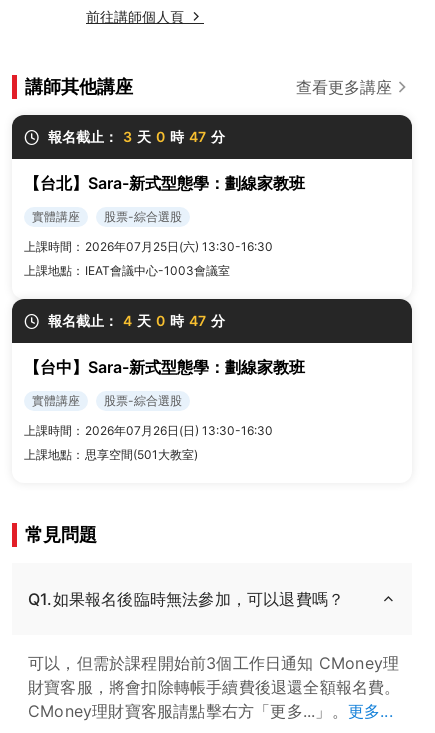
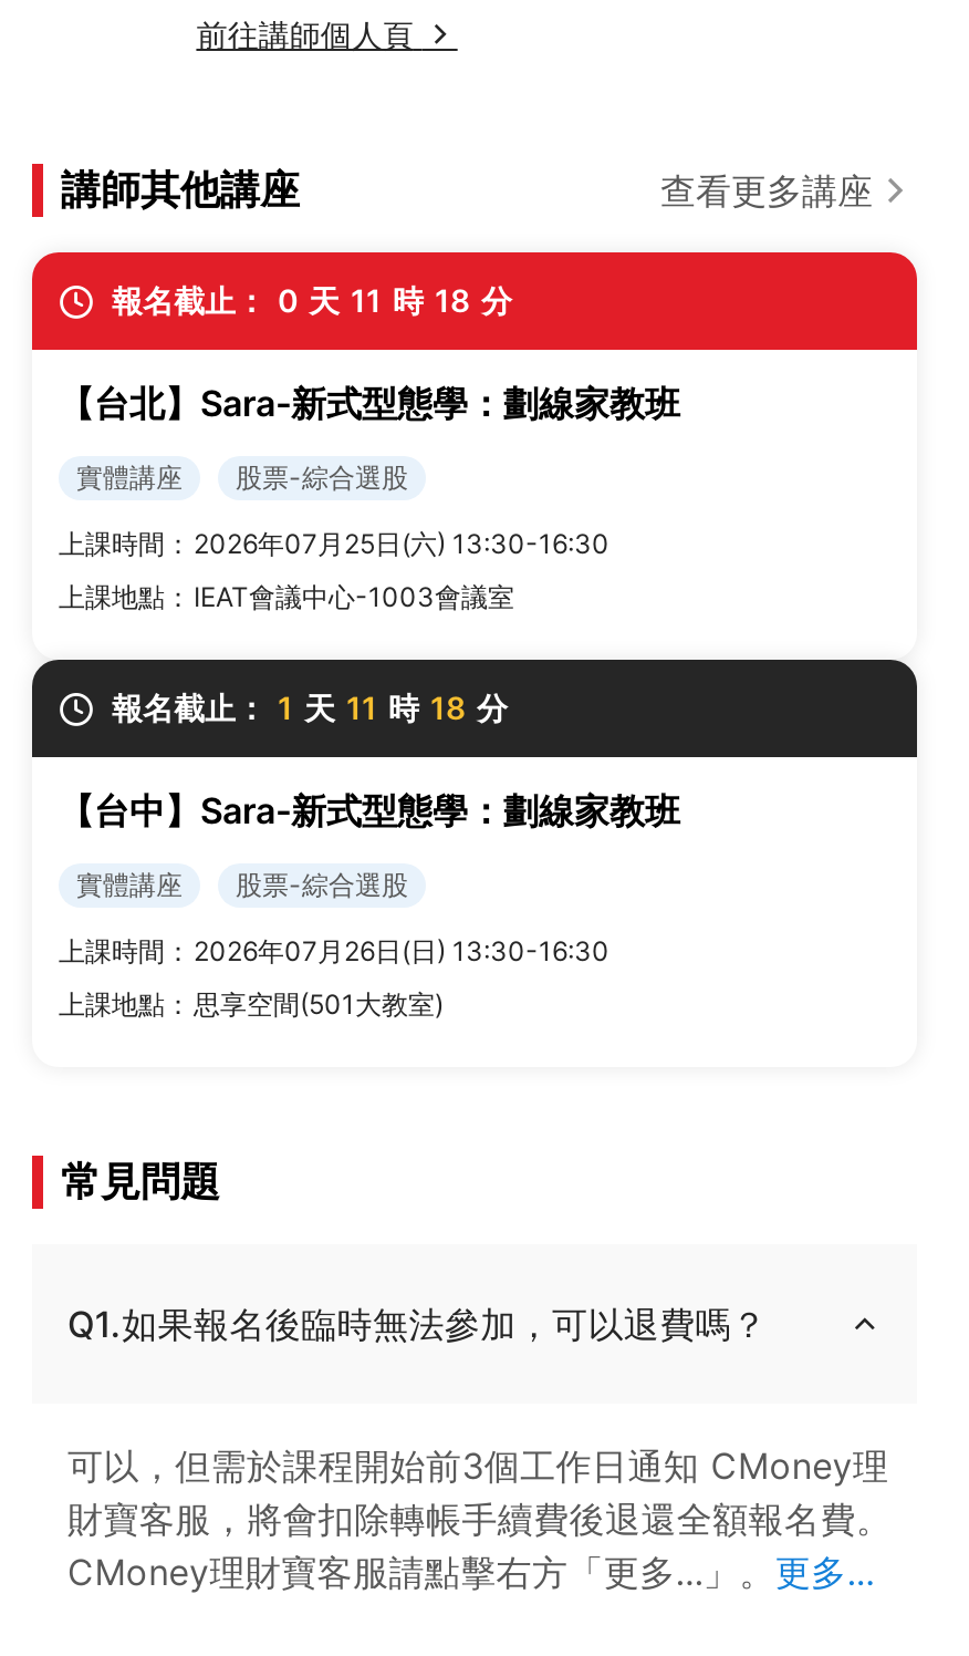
- 報名截止： 3 天 0 時 47 分
+ 報名截止： 0 天 11 時 18 分

- 報名截止： 4 天 0 時 47 分
+ 報名截止： 1 天 11 時 18 分
